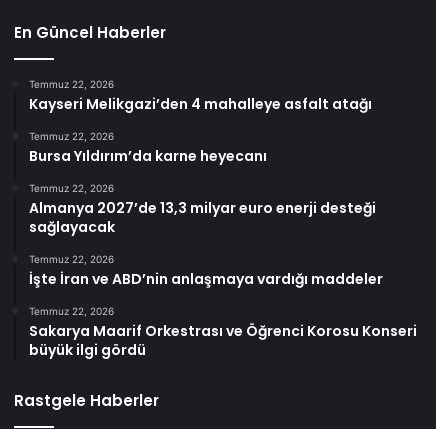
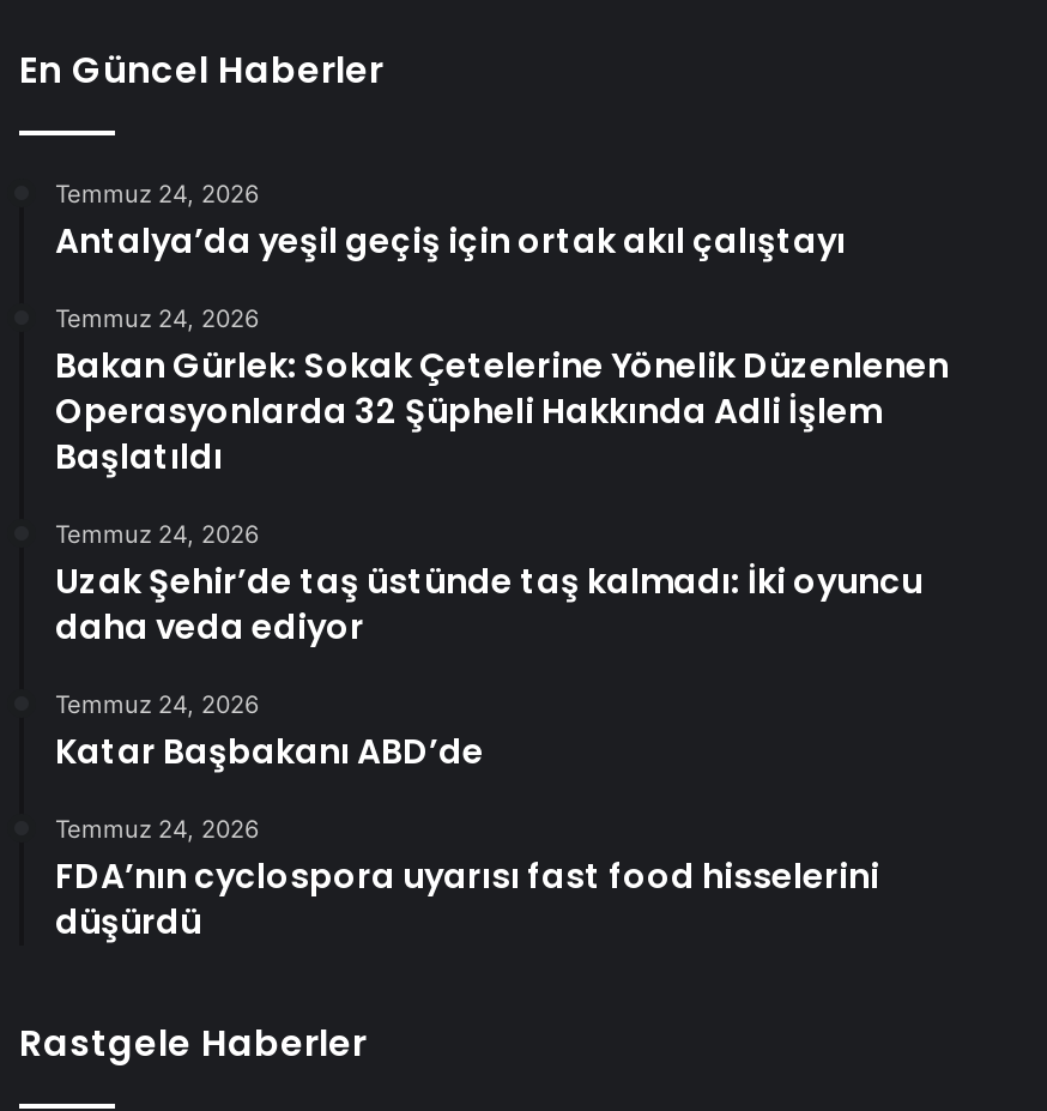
- Temmuz 22, 2026
- Kayseri Melikgazi’den 4 mahalleye asfalt atağı
+ Temmuz 24, 2026
+ Antalya’da yeşil geçiş için ortak akıl çalıştayı

- Temmuz 22, 2026
- Bursa Yıldırım’da karne heyecanı
+ Temmuz 24, 2026
+ Bakan Gürlek: Sokak Çetelerine Yönelik Düzenlenen
+ Operasyonlarda 32 Şüpheli Hakkında Adli İşlem
+ Başlatıldı

- Temmuz 22, 2026
- Almanya 2027’de 13,3 milyar euro enerji desteği
- sağlayacak
+ Temmuz 24, 2026
+ Uzak Şehir’de taş üstünde taş kalmadı: İki oyuncu
+ daha veda ediyor

- Temmuz 22, 2026
- İşte İran ve ABD’nin anlaşmaya vardığı maddeler
+ Temmuz 24, 2026
+ Katar Başbakanı ABD’de

- Temmuz 22, 2026
- Sakarya Maarif Orkestrası ve Öğrenci Korosu Konseri
- büyük ilgi gördü
+ Temmuz 24, 2026
+ FDA’nın cyclospora uyarısı fast food hisselerini
+ düşürdü
